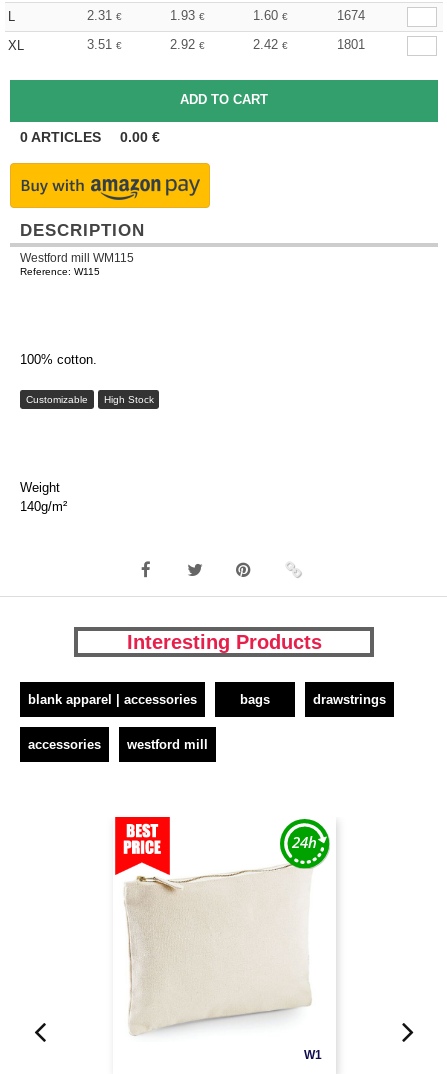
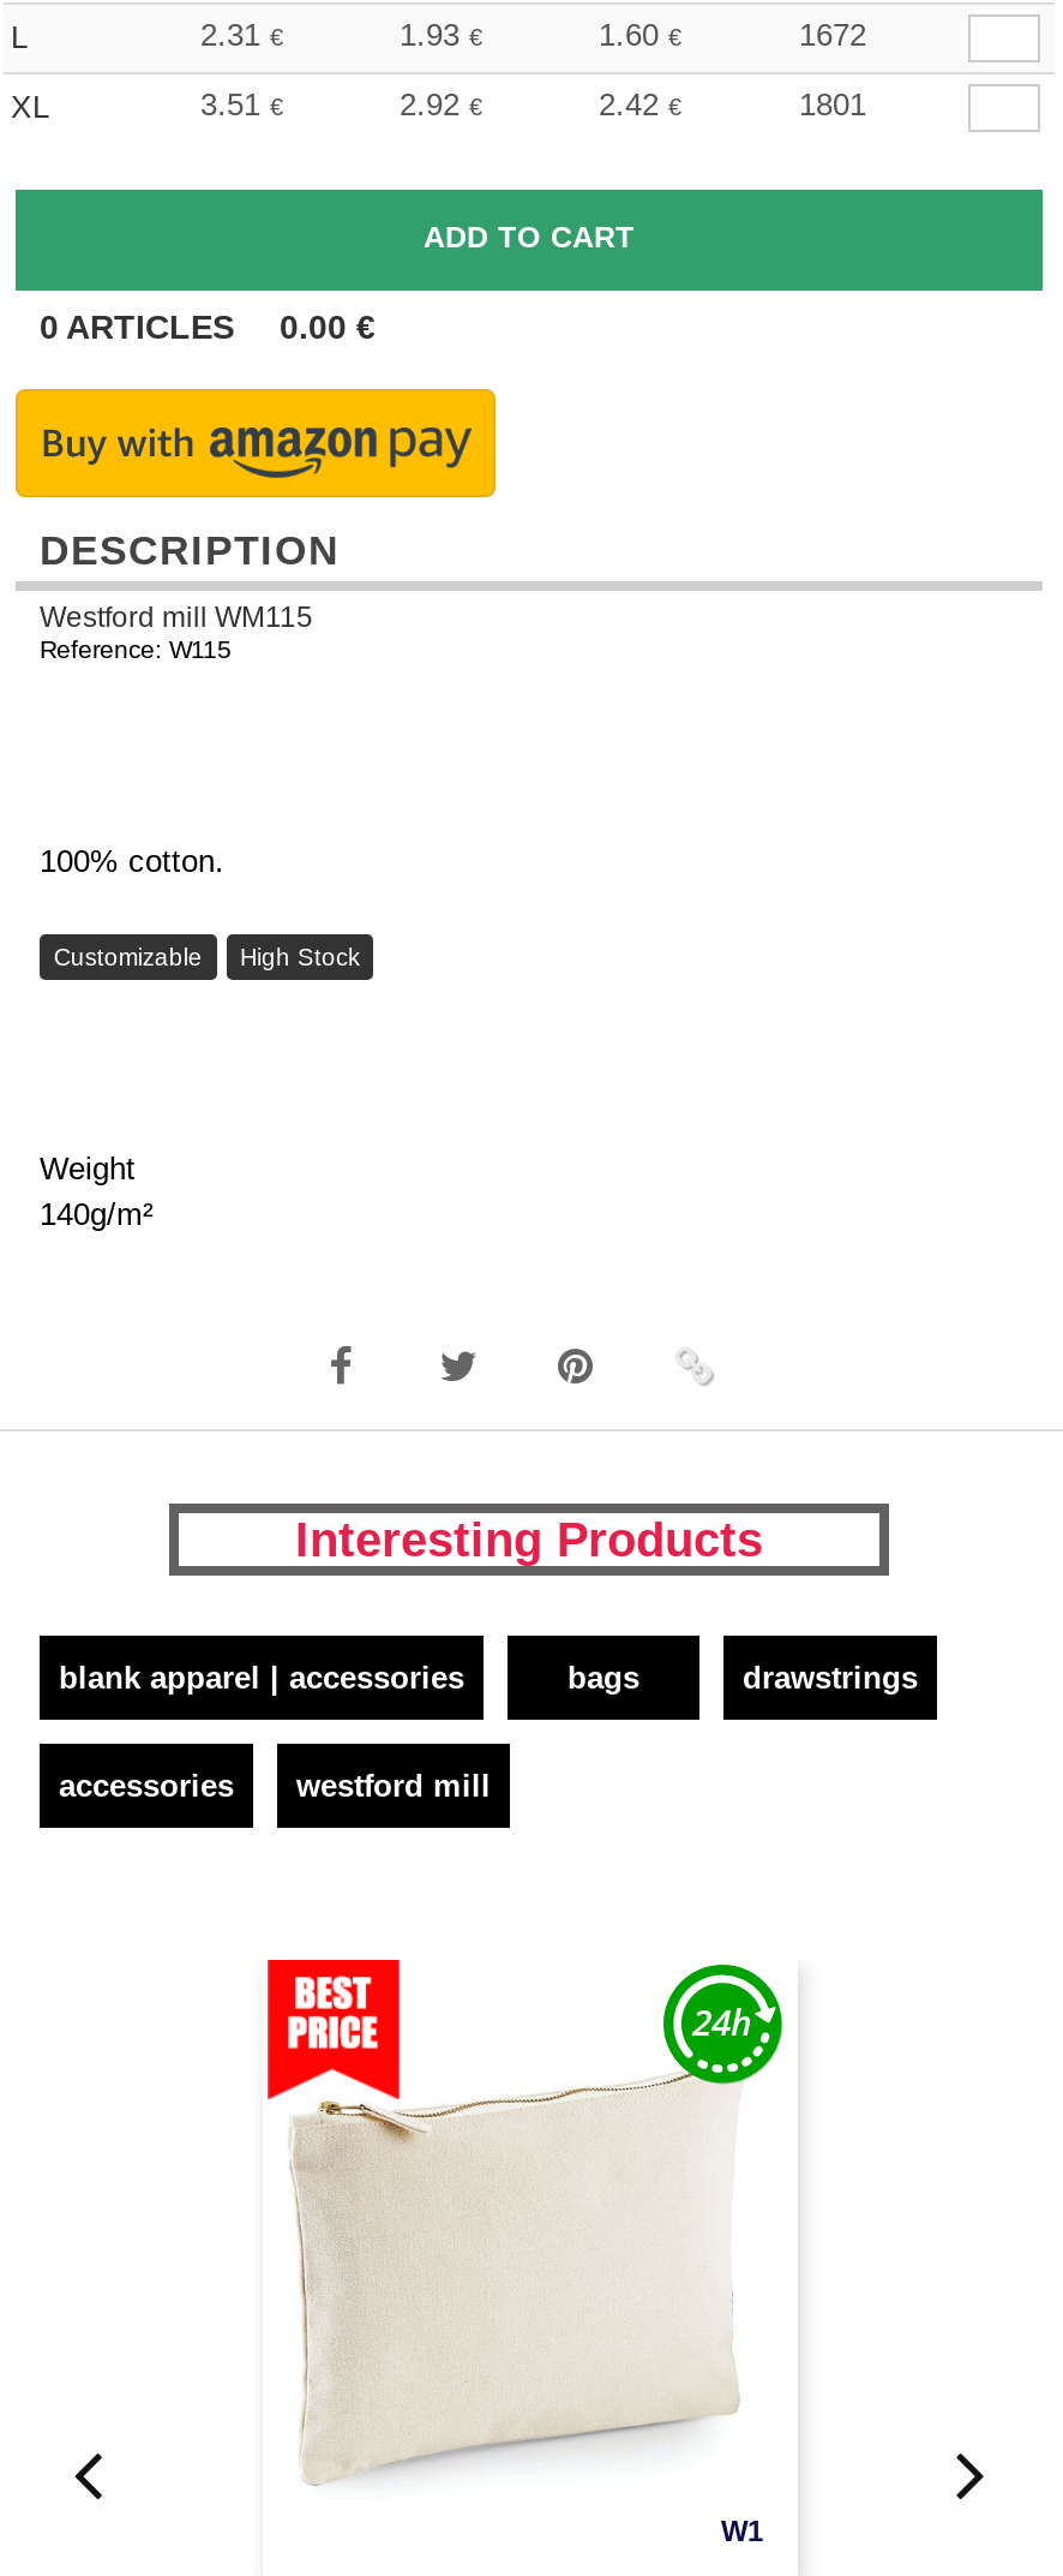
- 1674
+ 1672
